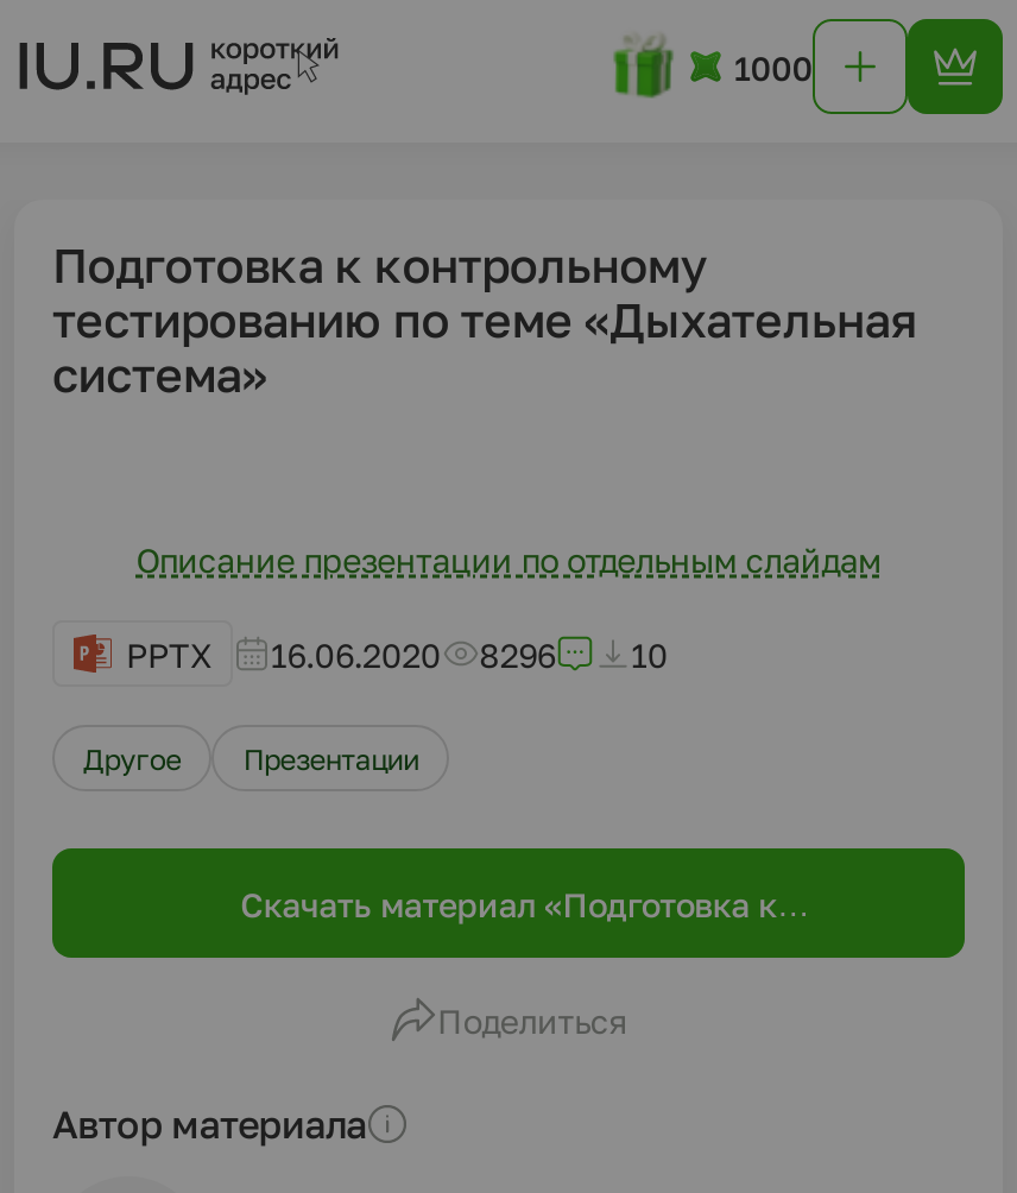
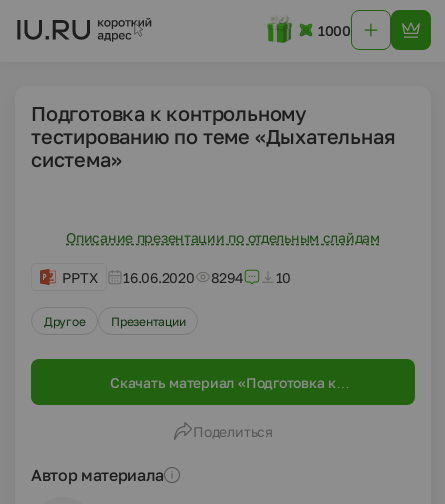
- PPTX 16.06.2020 8296 10
+ PPTX 16.06.2020 8294 10
